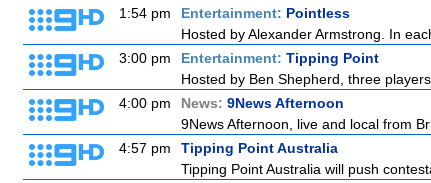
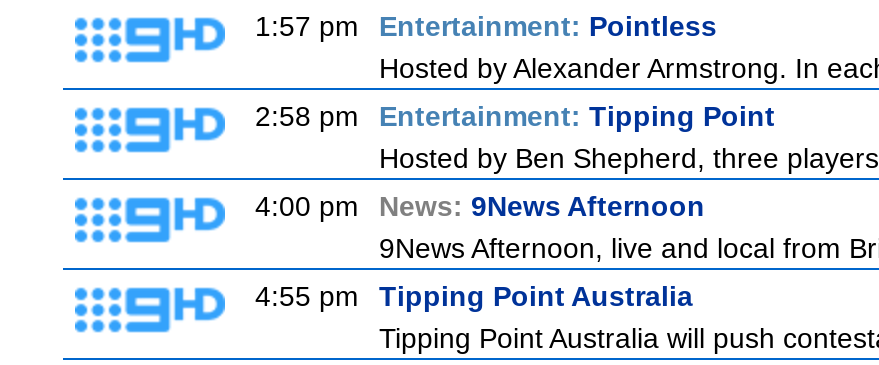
- 1:54 pm Entertainment: Pointless
+ 1:57 pm Entertainment: Pointless

- 3:00 pm Entertainment: Tipping Point
+ 2:58 pm Entertainment: Tipping Point

- 4:57 pm Tipping Point Australia
+ 4:55 pm Tipping Point Australia
